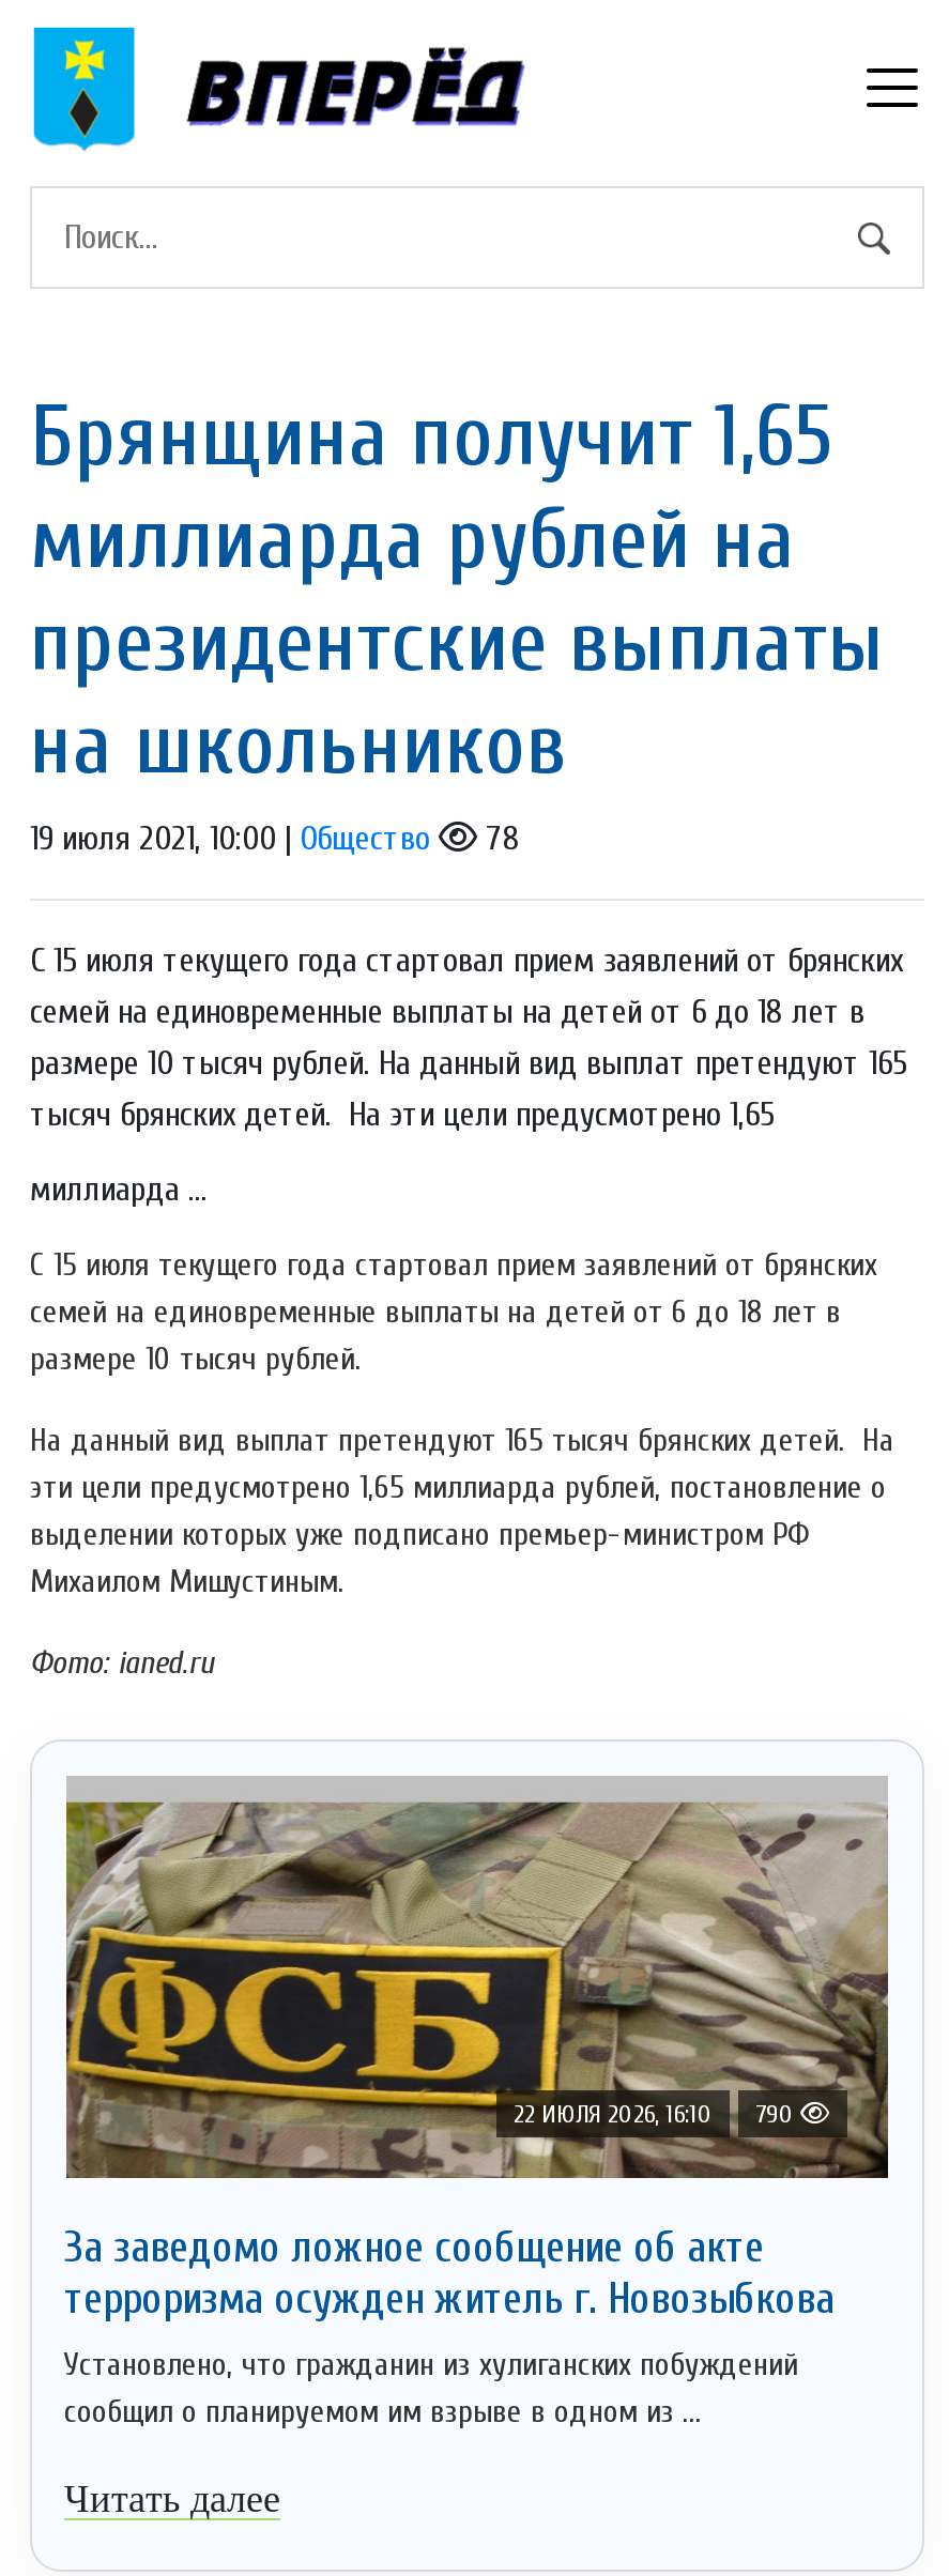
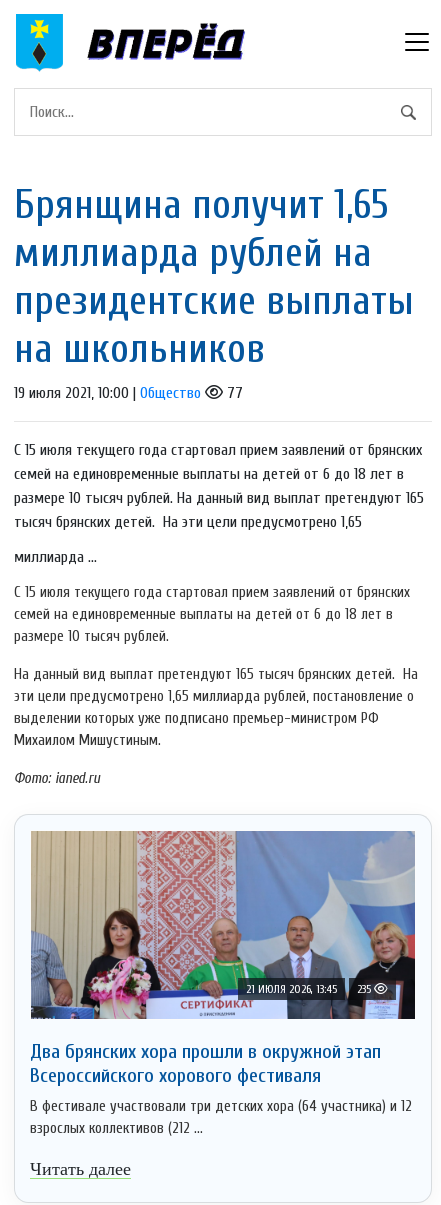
- 78
+ 77

- [image]
- 22 ИЮЛЯ 2026, 16:10
- 790
+ [image]
+ 21 ИЮЛЯ 2026, 13:45
+ 235

- За заведомо ложное сообщение об акте
- терроризма осужден житель г. Новозыбкова
+ Два брянских хора прошли в окружной этап
+ Всероссийского хорового фестиваля

- Установлено, что гражданин из хулиганских побуждений
- сообщил о планируемом им взрыве в одном из ...
+ В фестивале участвовали три детских хора (64 участника) и 12
+ взрослых коллективов (212 ...
